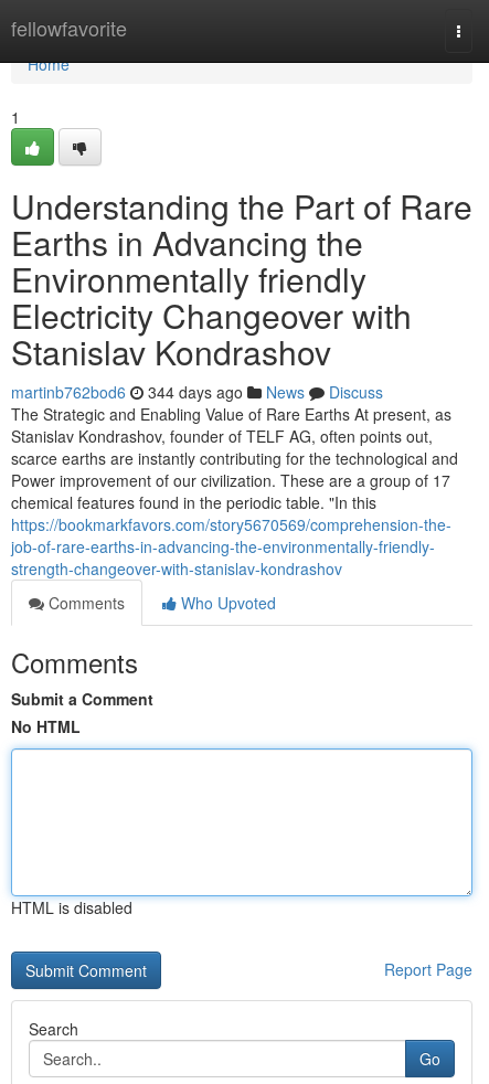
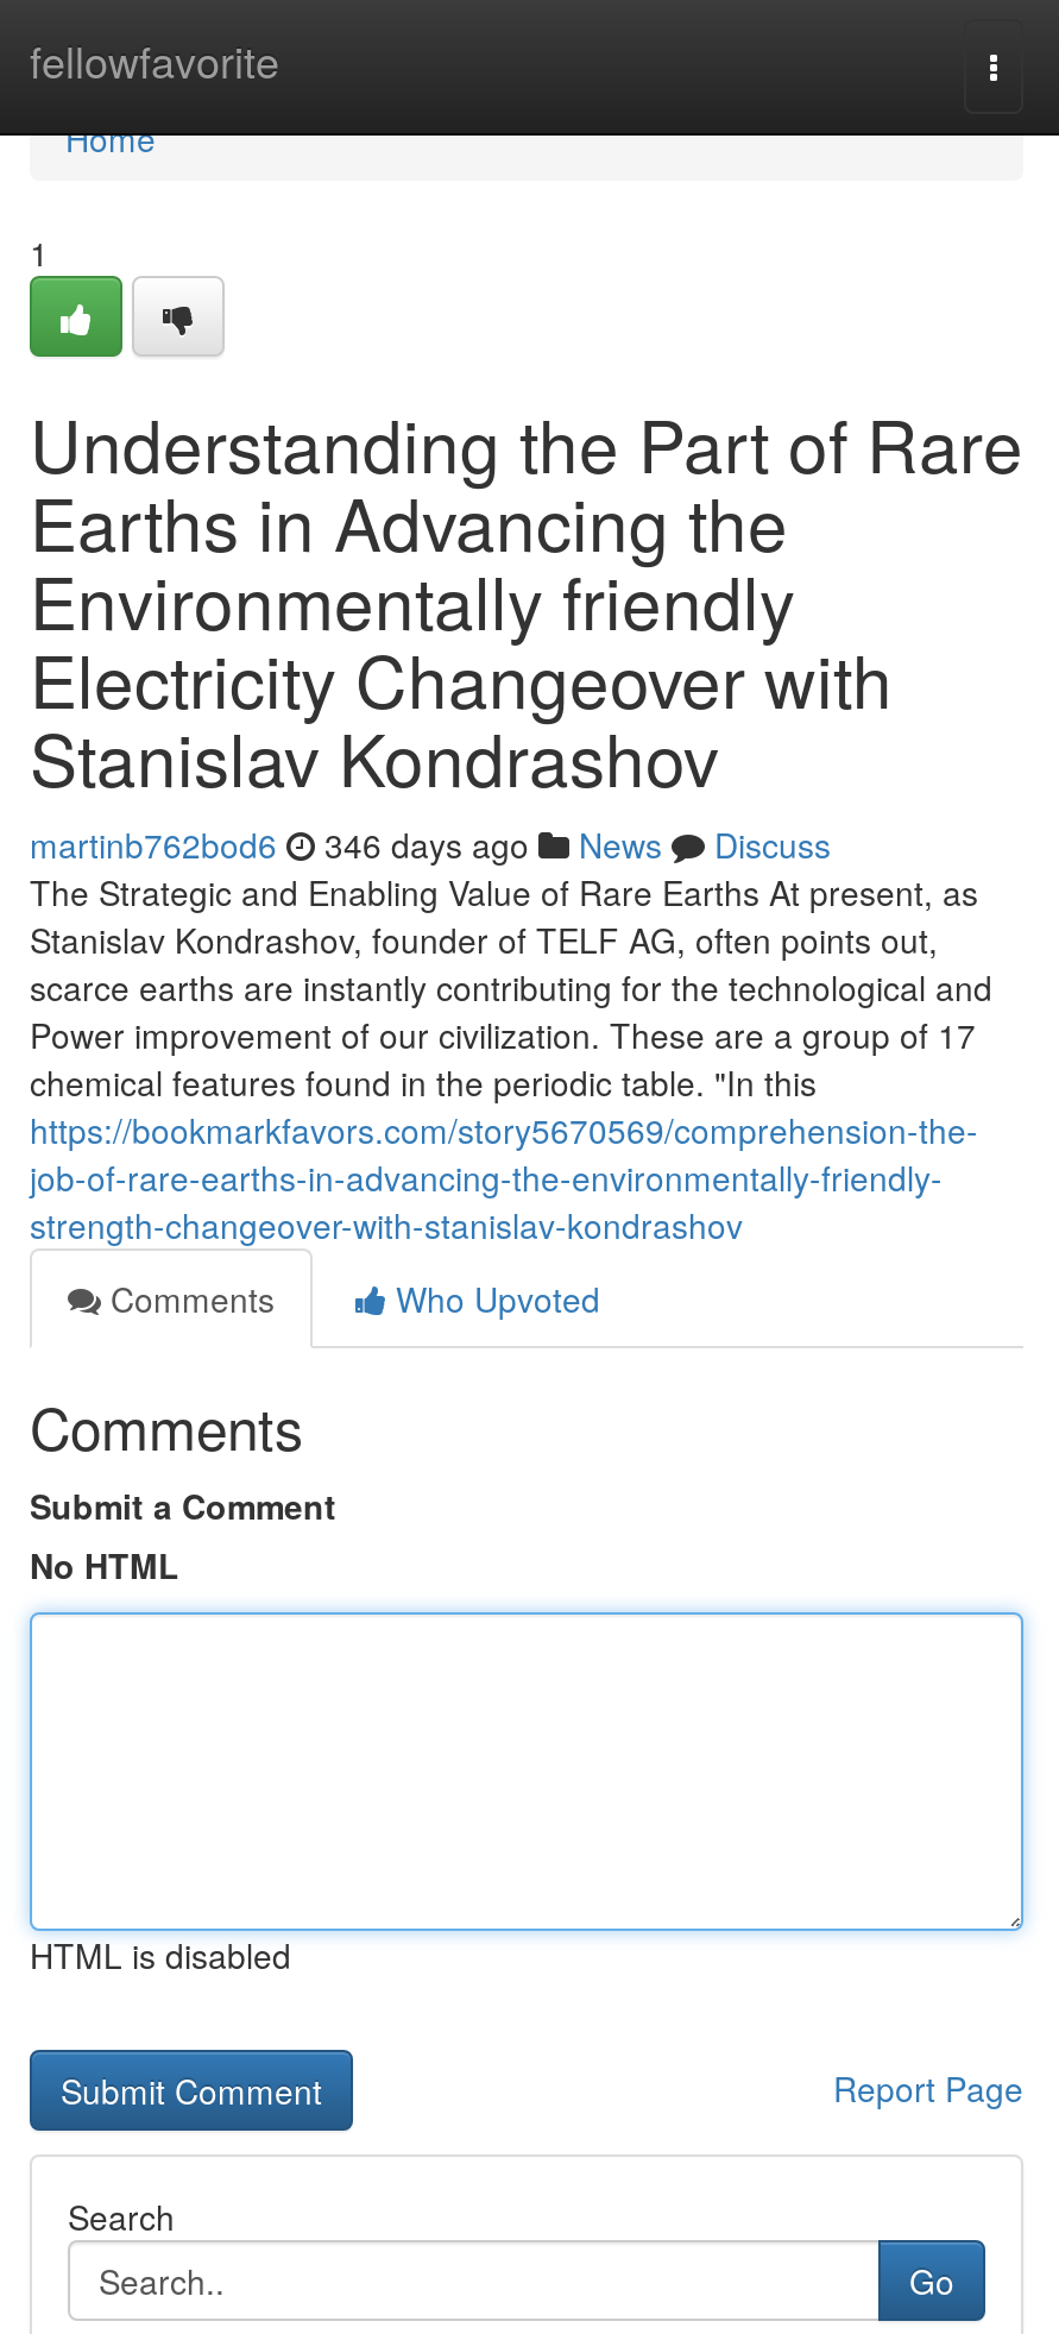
- martinb762bod6 344 days ago News Discuss
+ martinb762bod6 346 days ago News Discuss
